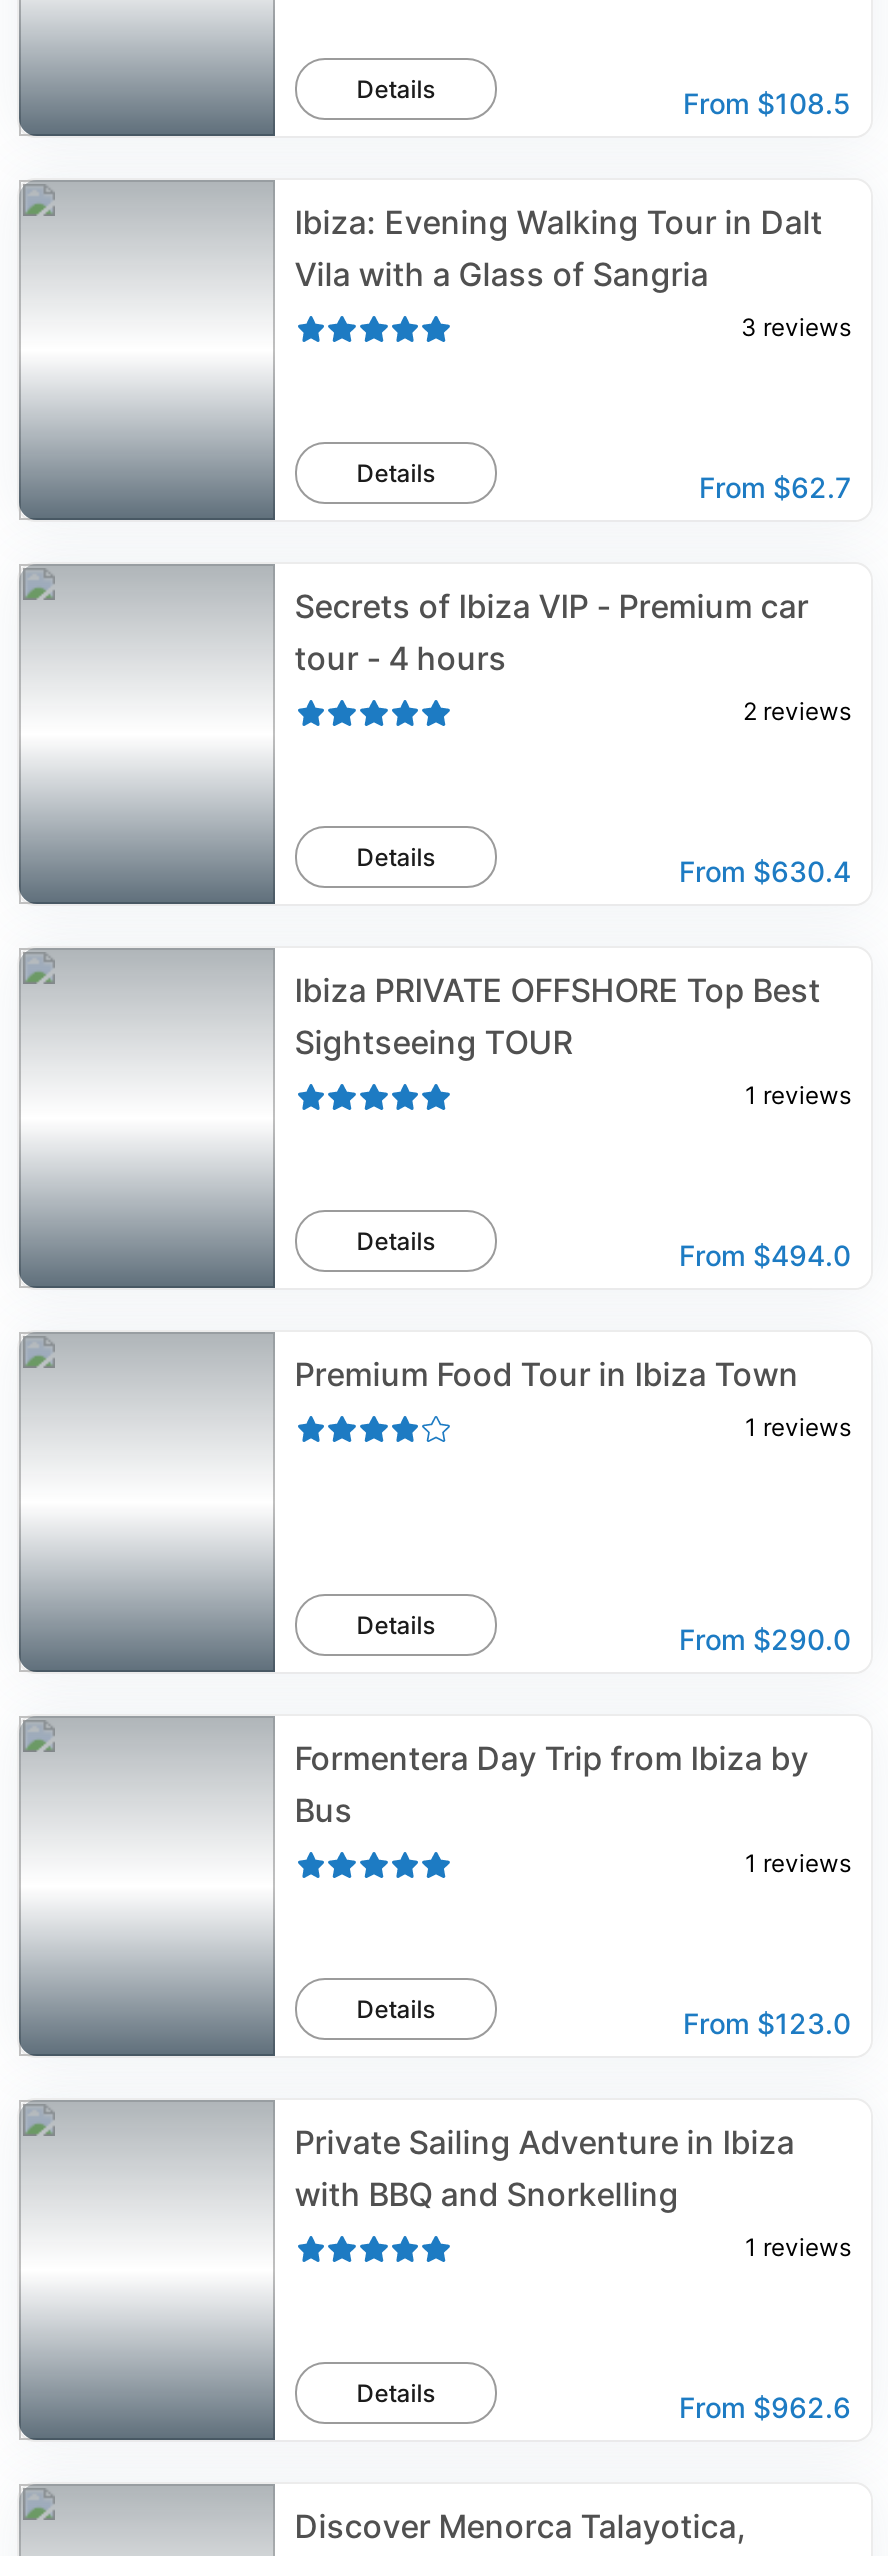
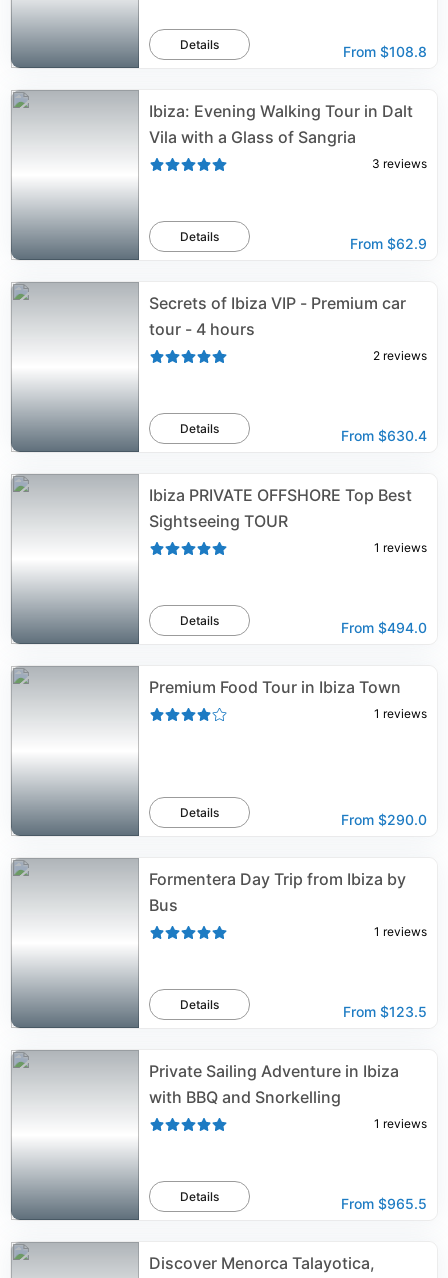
- From $108.5
+ From $108.8

- From $62.7
+ From $62.9

- From $123.0
+ From $123.5

- From $962.6
+ From $965.5
